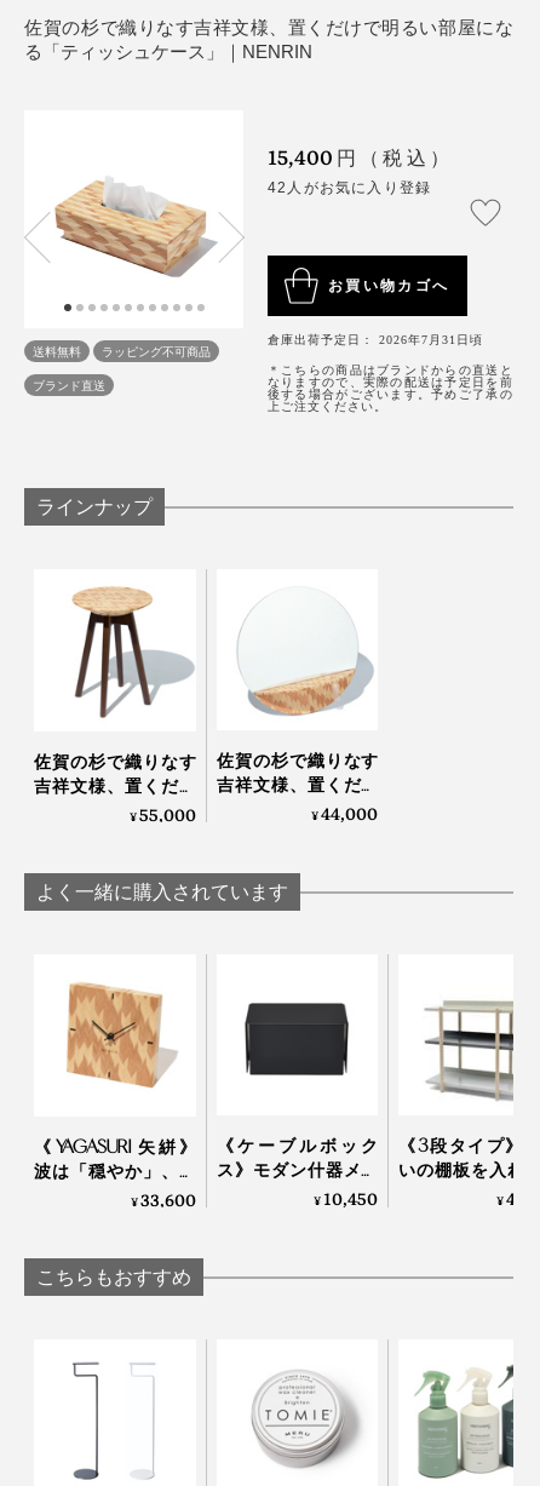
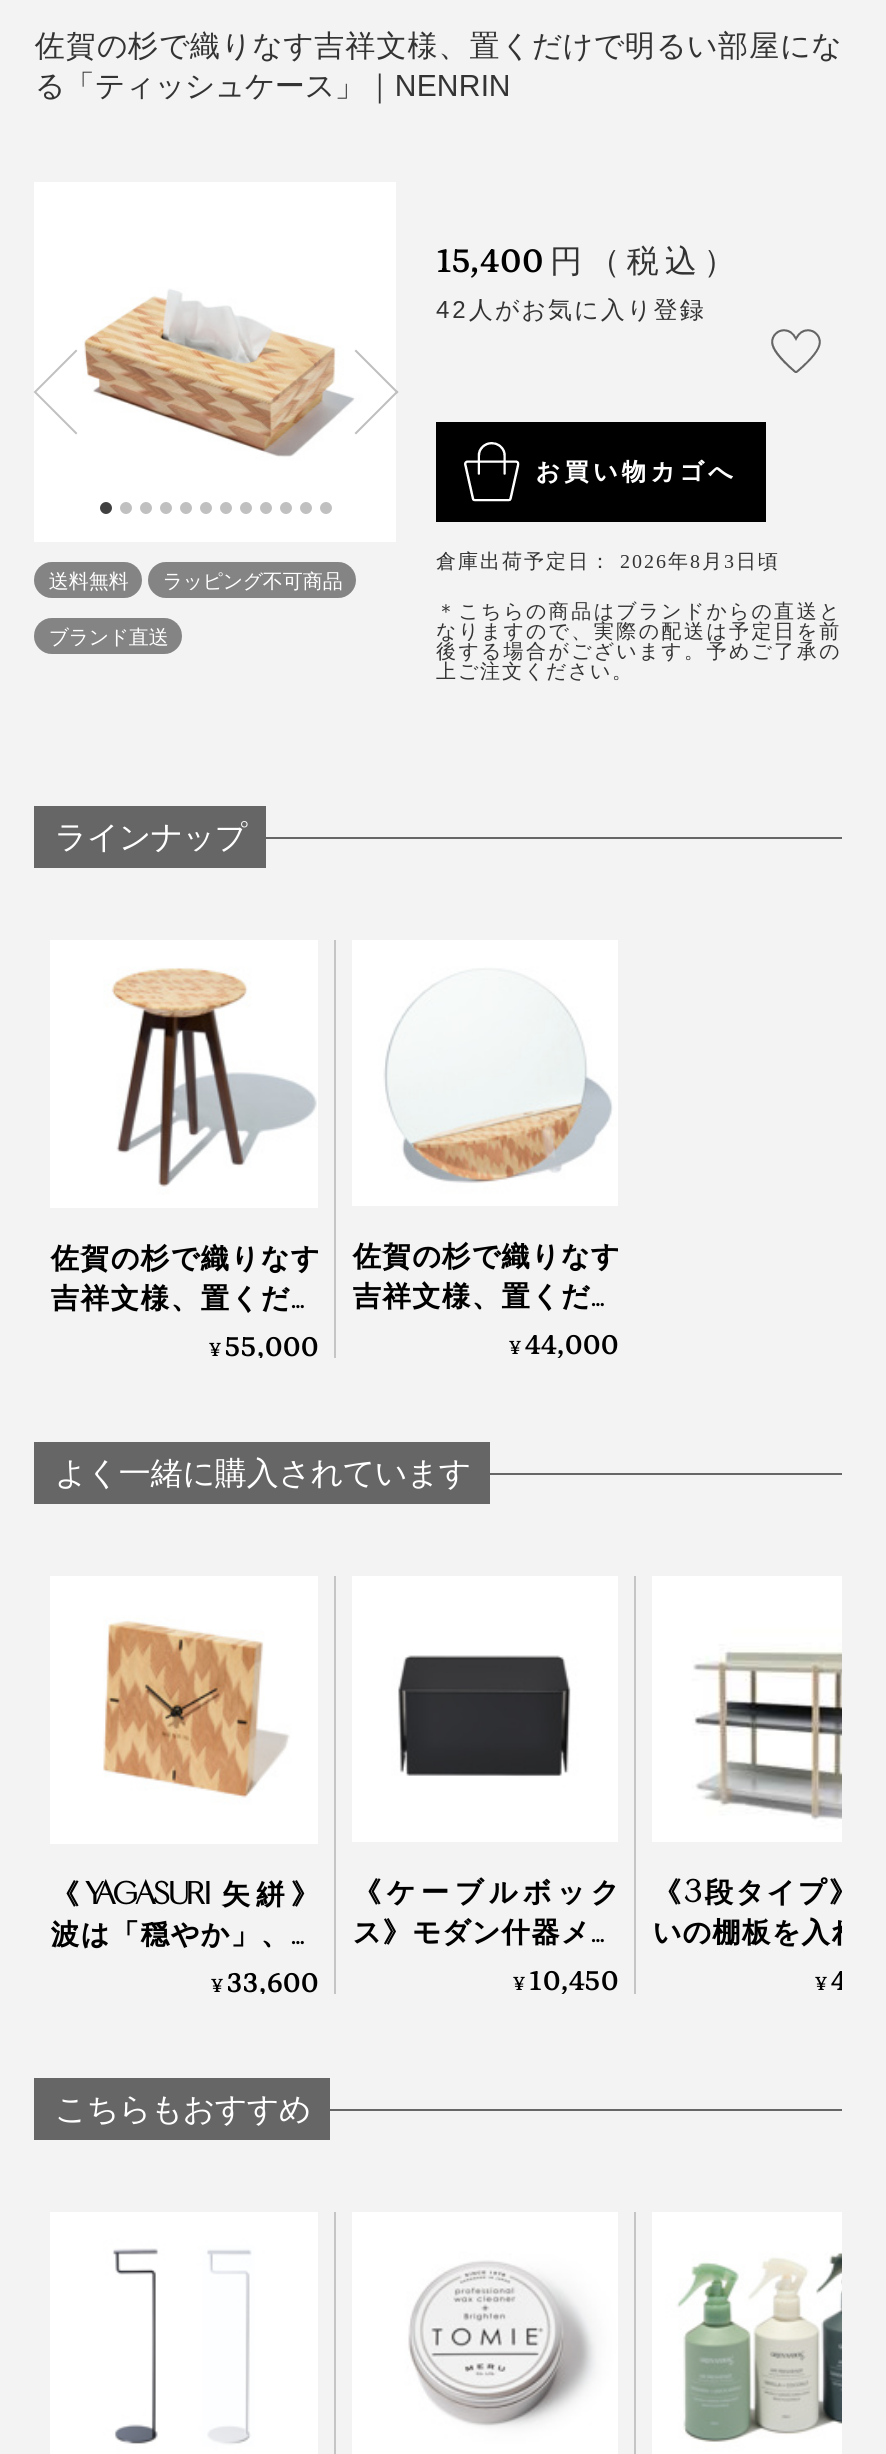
- 倉庫出荷予定日： 2026年7月31日頃
+ 倉庫出荷予定日： 2026年8月3日頃
